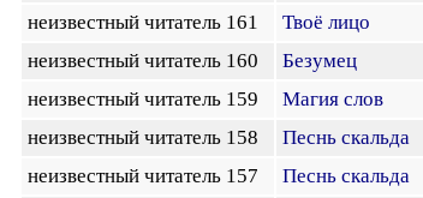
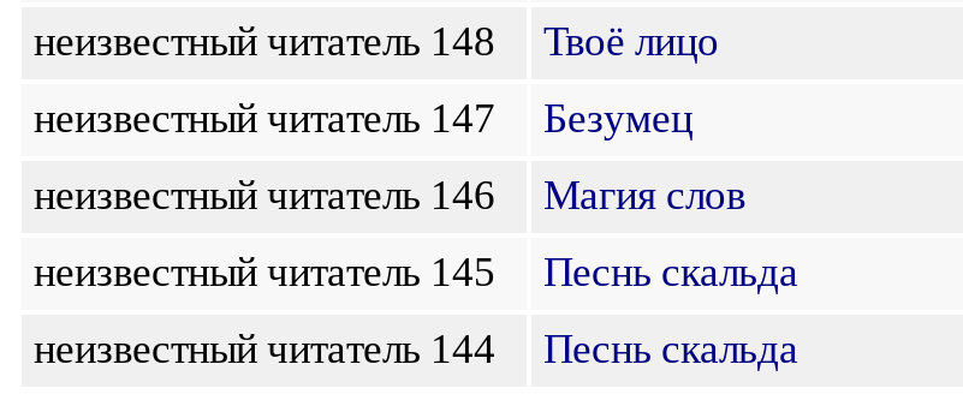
- неизвестный читатель 161
+ неизвестный читатель 148

- неизвестный читатель 160
+ неизвестный читатель 147

- неизвестный читатель 159
+ неизвестный читатель 146

- неизвестный читатель 158
+ неизвестный читатель 145

- неизвестный читатель 157
+ неизвестный читатель 144
